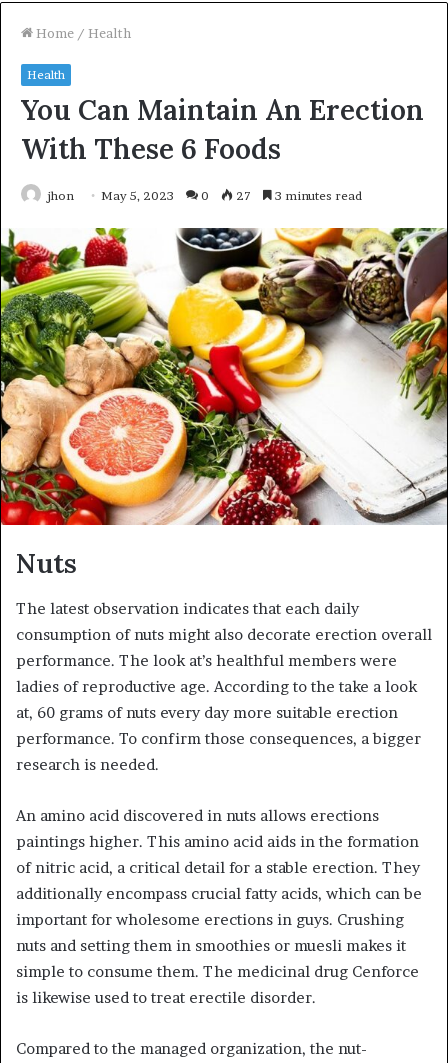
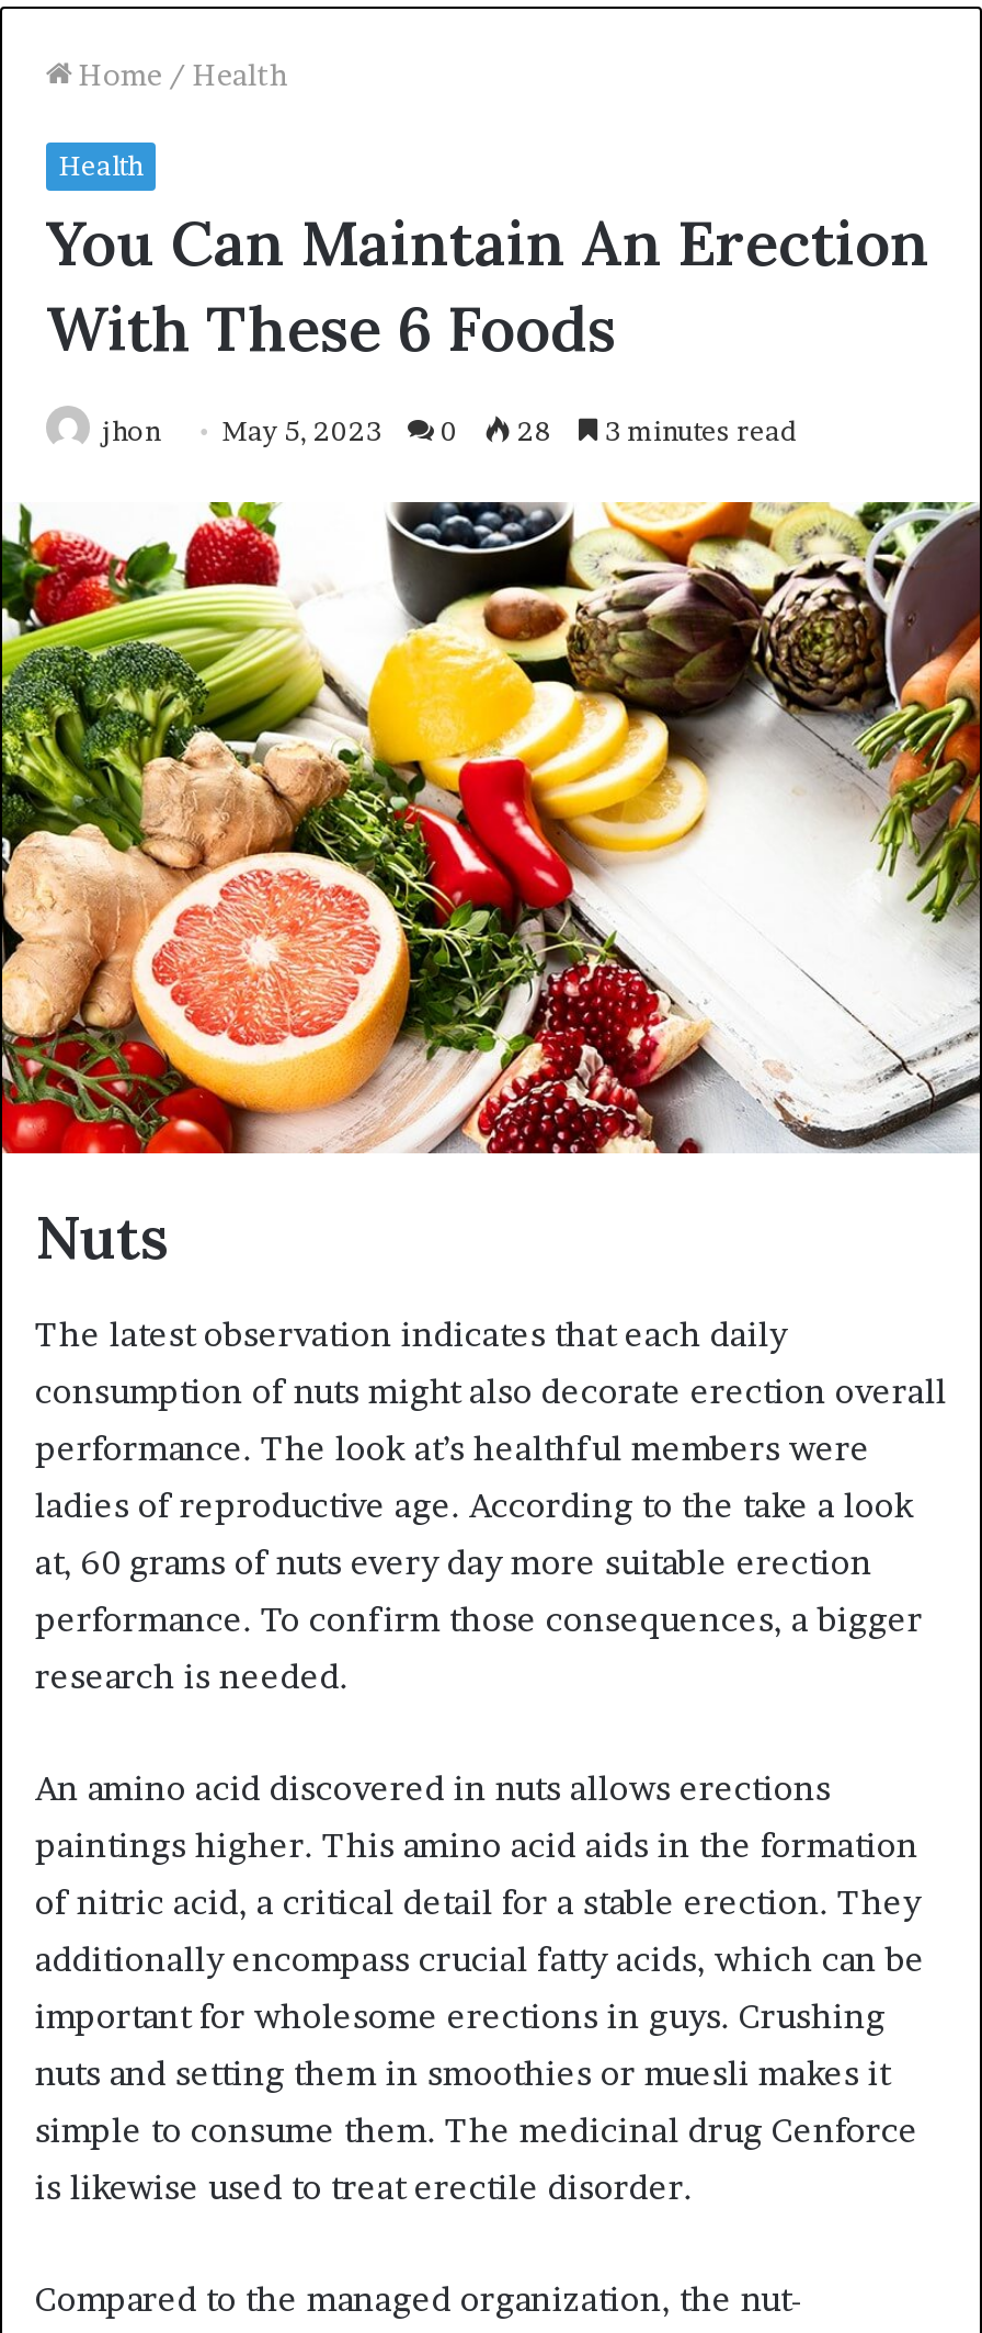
- jhon May 5, 2023 0 27 3 minutes read
+ jhon May 5, 2023 0 28 3 minutes read
